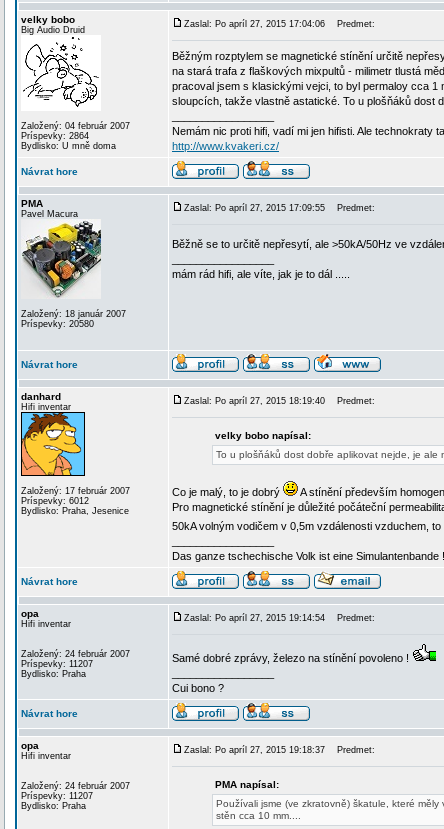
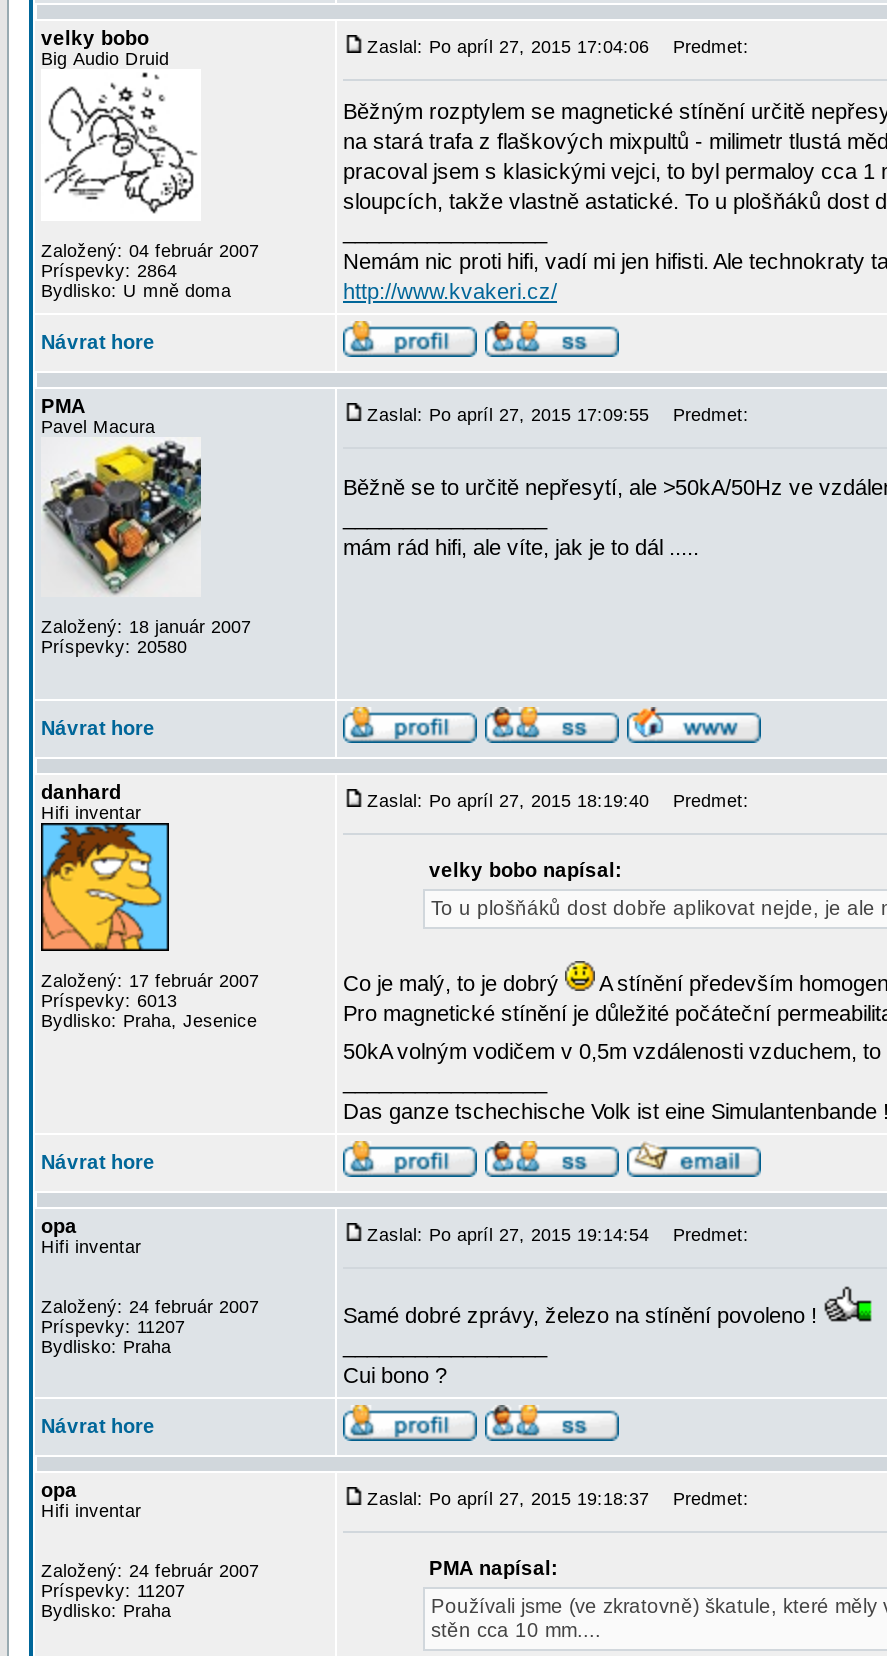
- Príspevky: 6012
+ Príspevky: 6013
